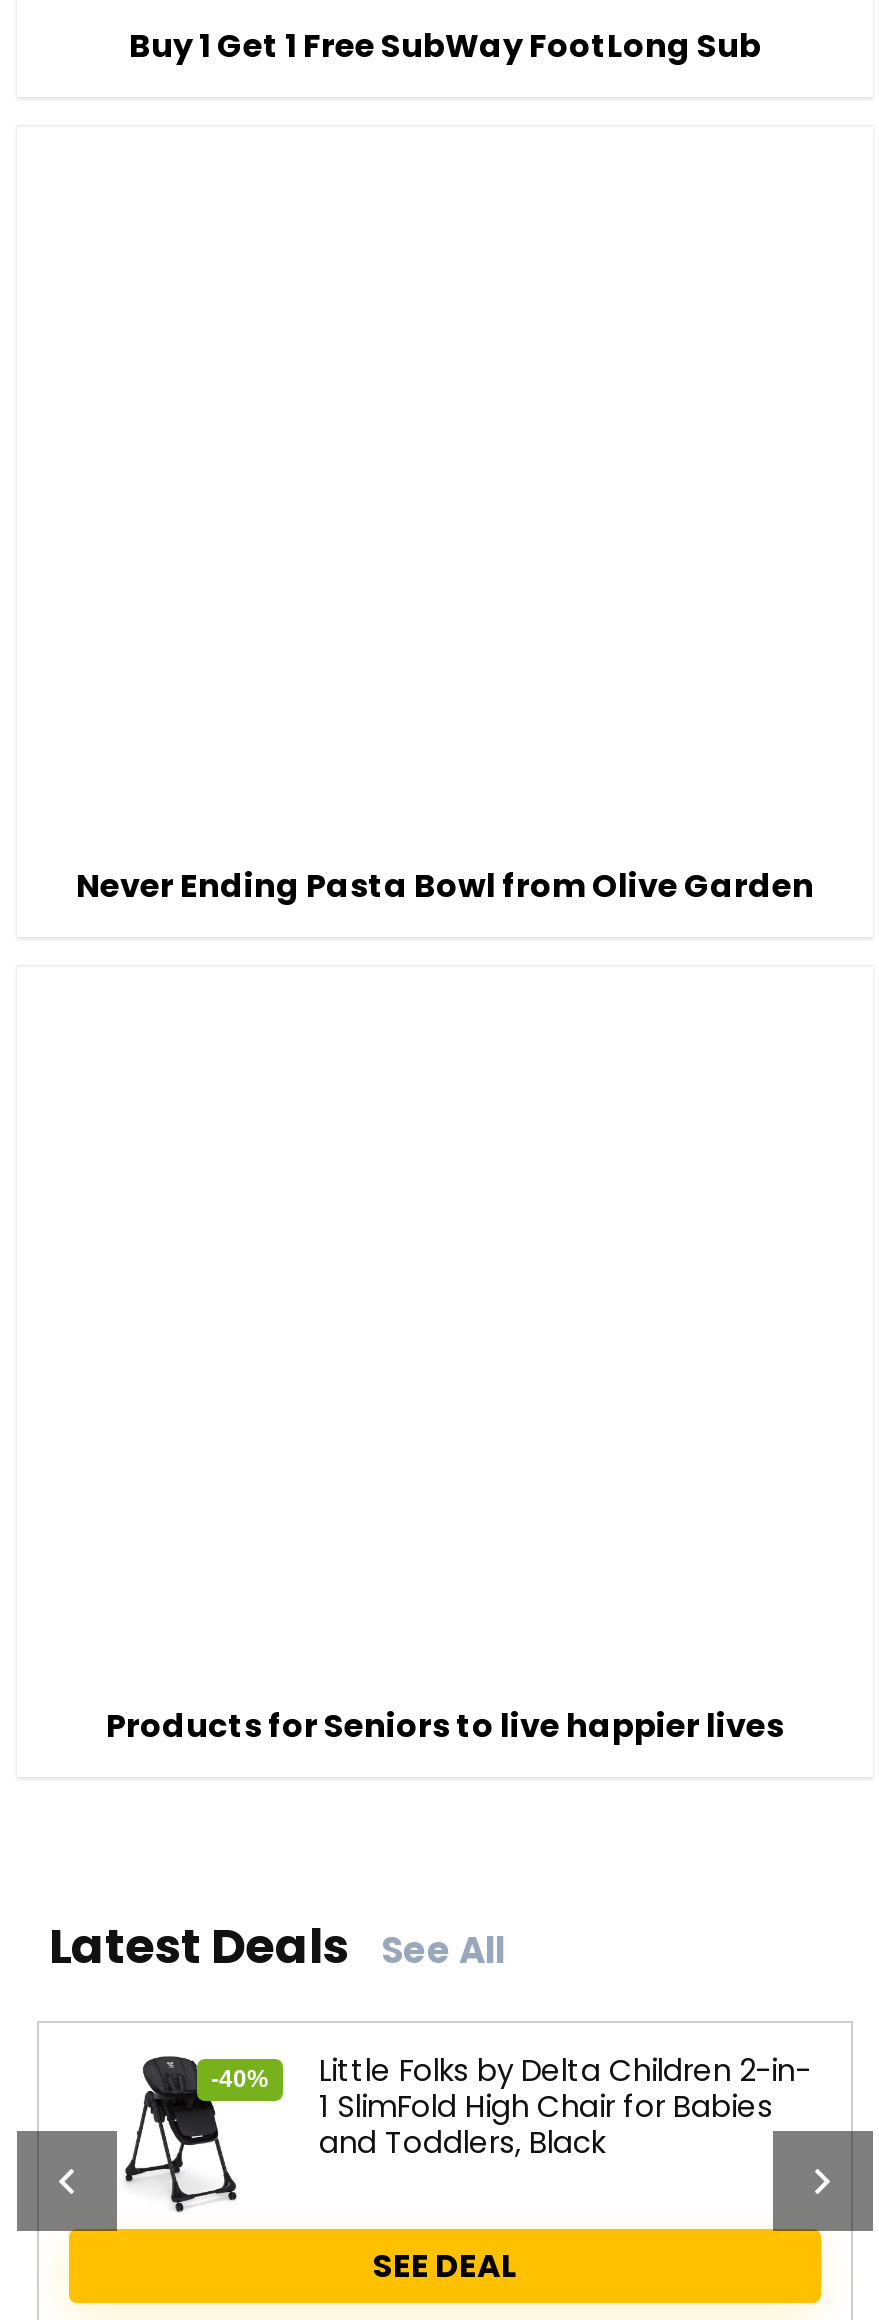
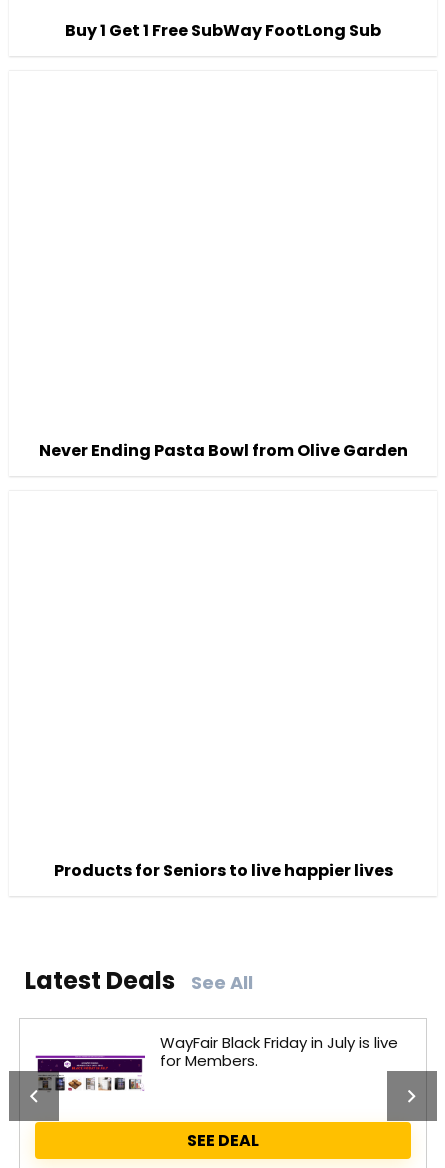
- [image]
- -40%
- Little Folks by Delta Children 2-in-
- 1 SlimFold High Chair for Babies
- and Toddlers, Black
+ [image]
+ WayFair Black Friday in July is live
+ for Members.
